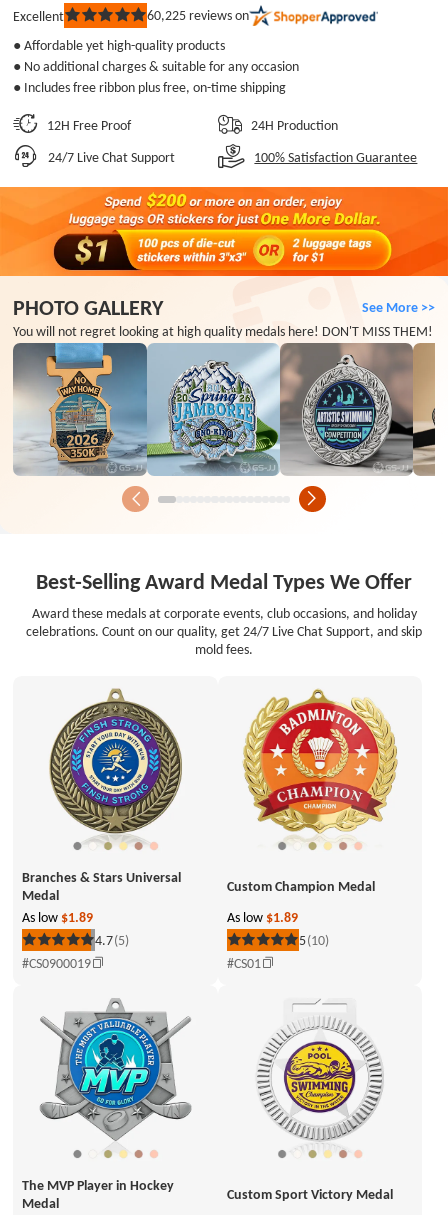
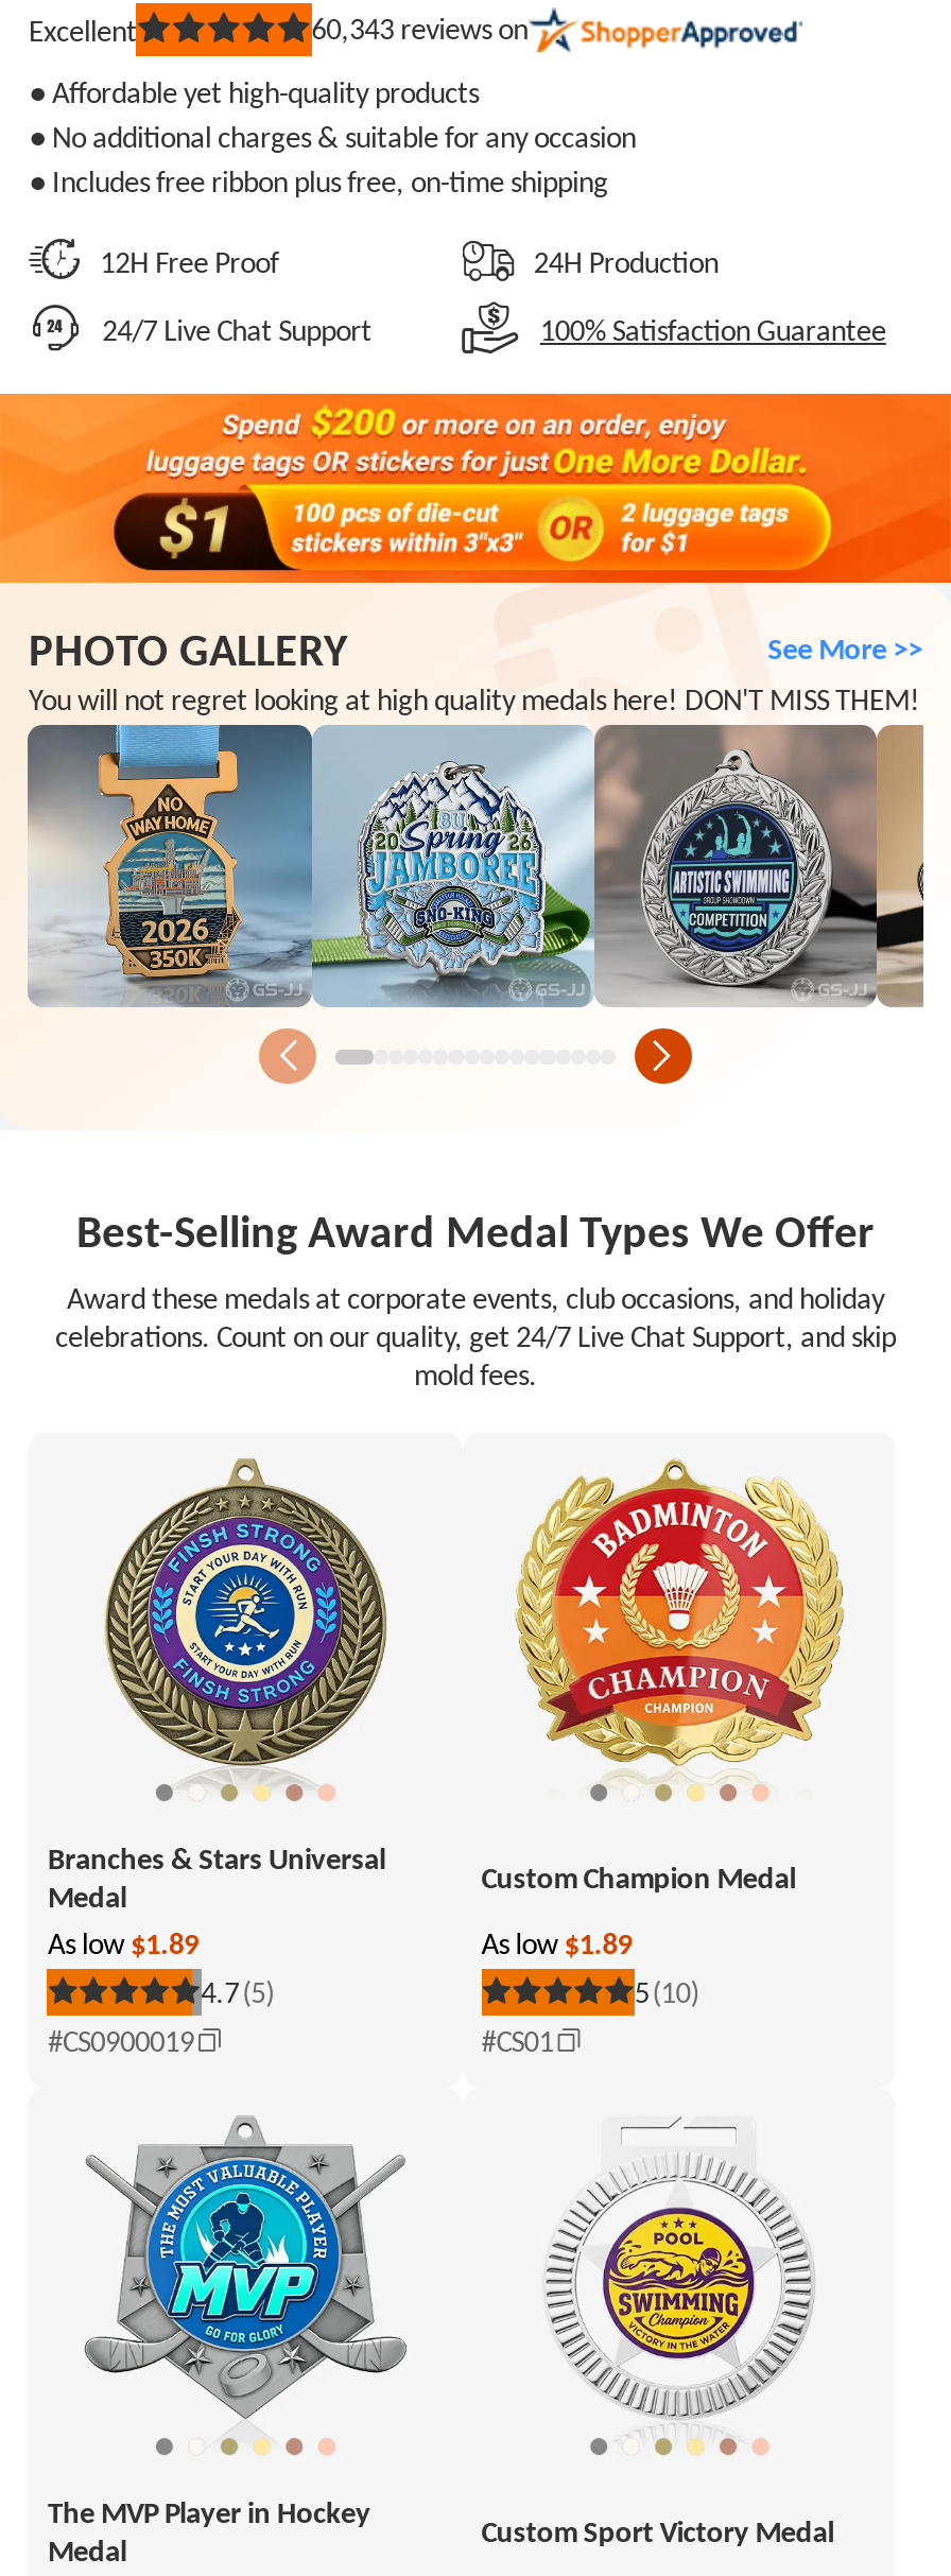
- 60,225 reviews on
+ 60,343 reviews on
